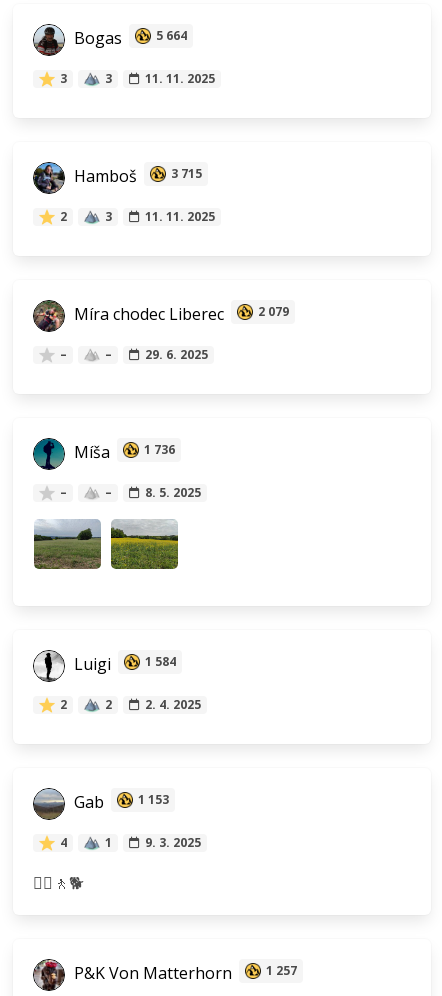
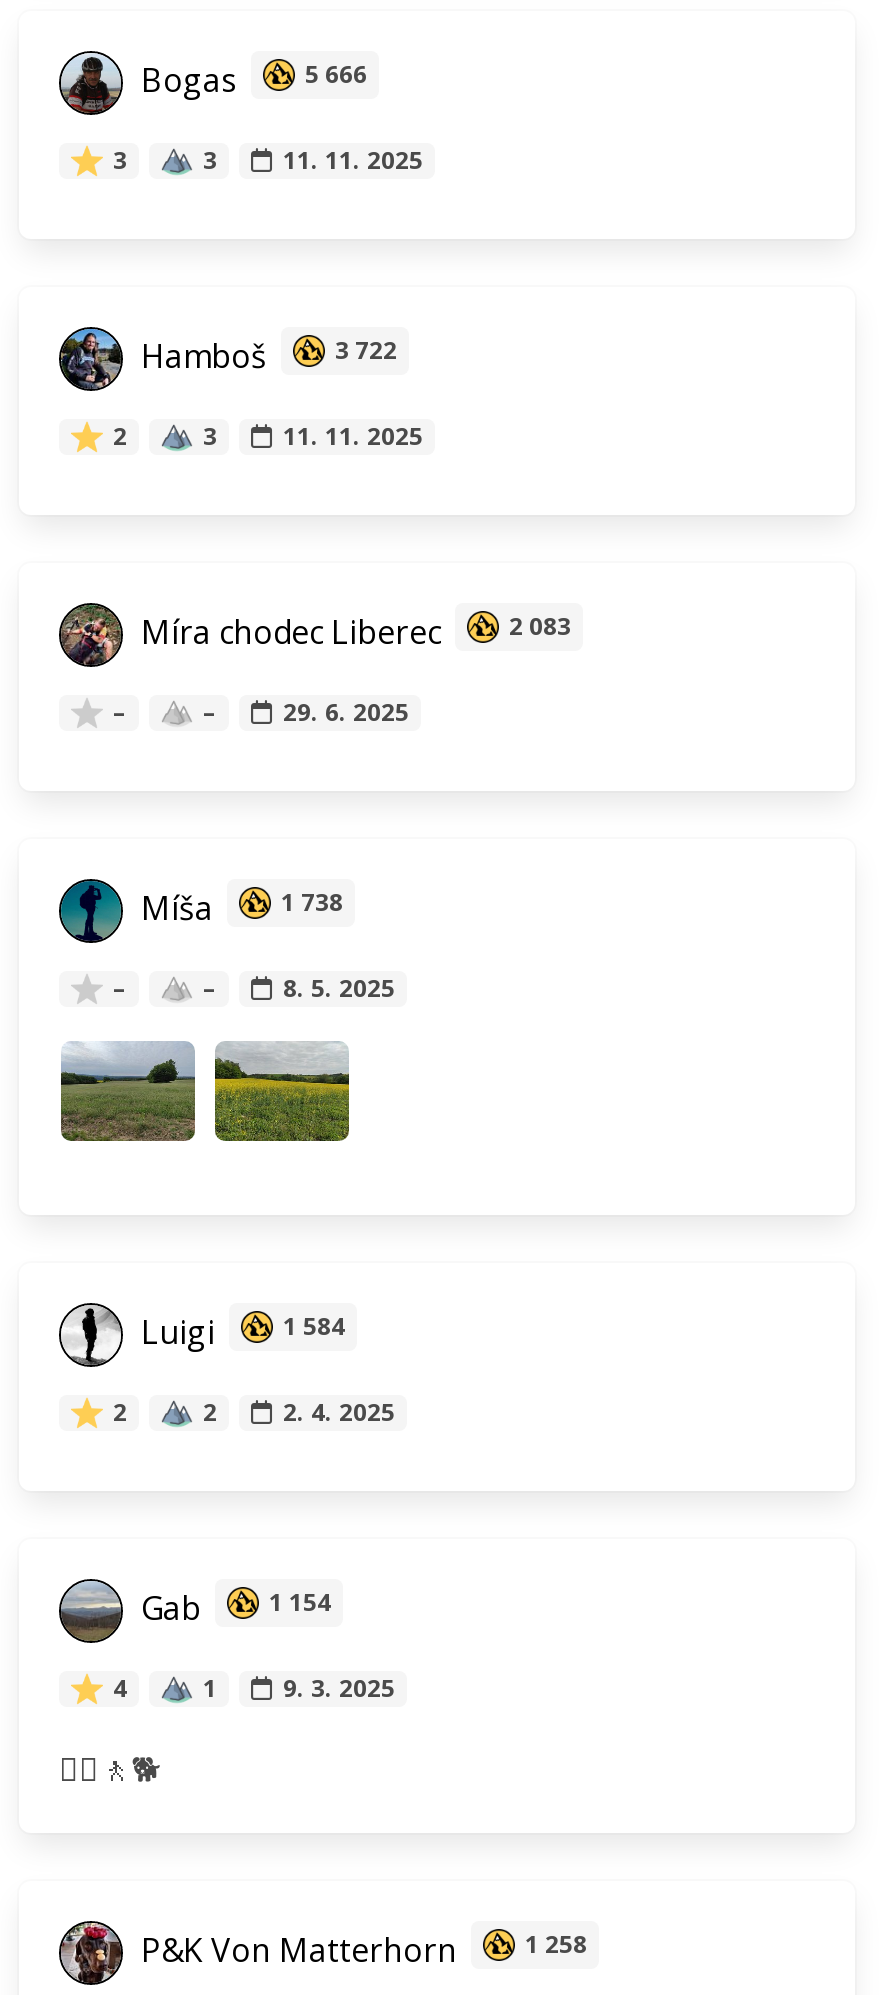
- 5 664
+ 5 666

- Hamboš 3 715
+ Hamboš 3 722

- Míra chodec Liberec 2 079
+ Míra chodec Liberec 2 083

- Míša 1 736
+ Míša 1 738

- Gab 1 153
+ Gab 1 154

- P&K Von Matterhorn 1 257
+ P&K Von Matterhorn 1 258
